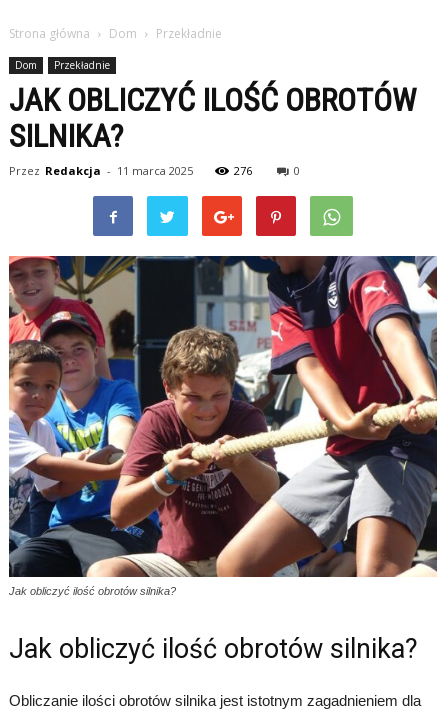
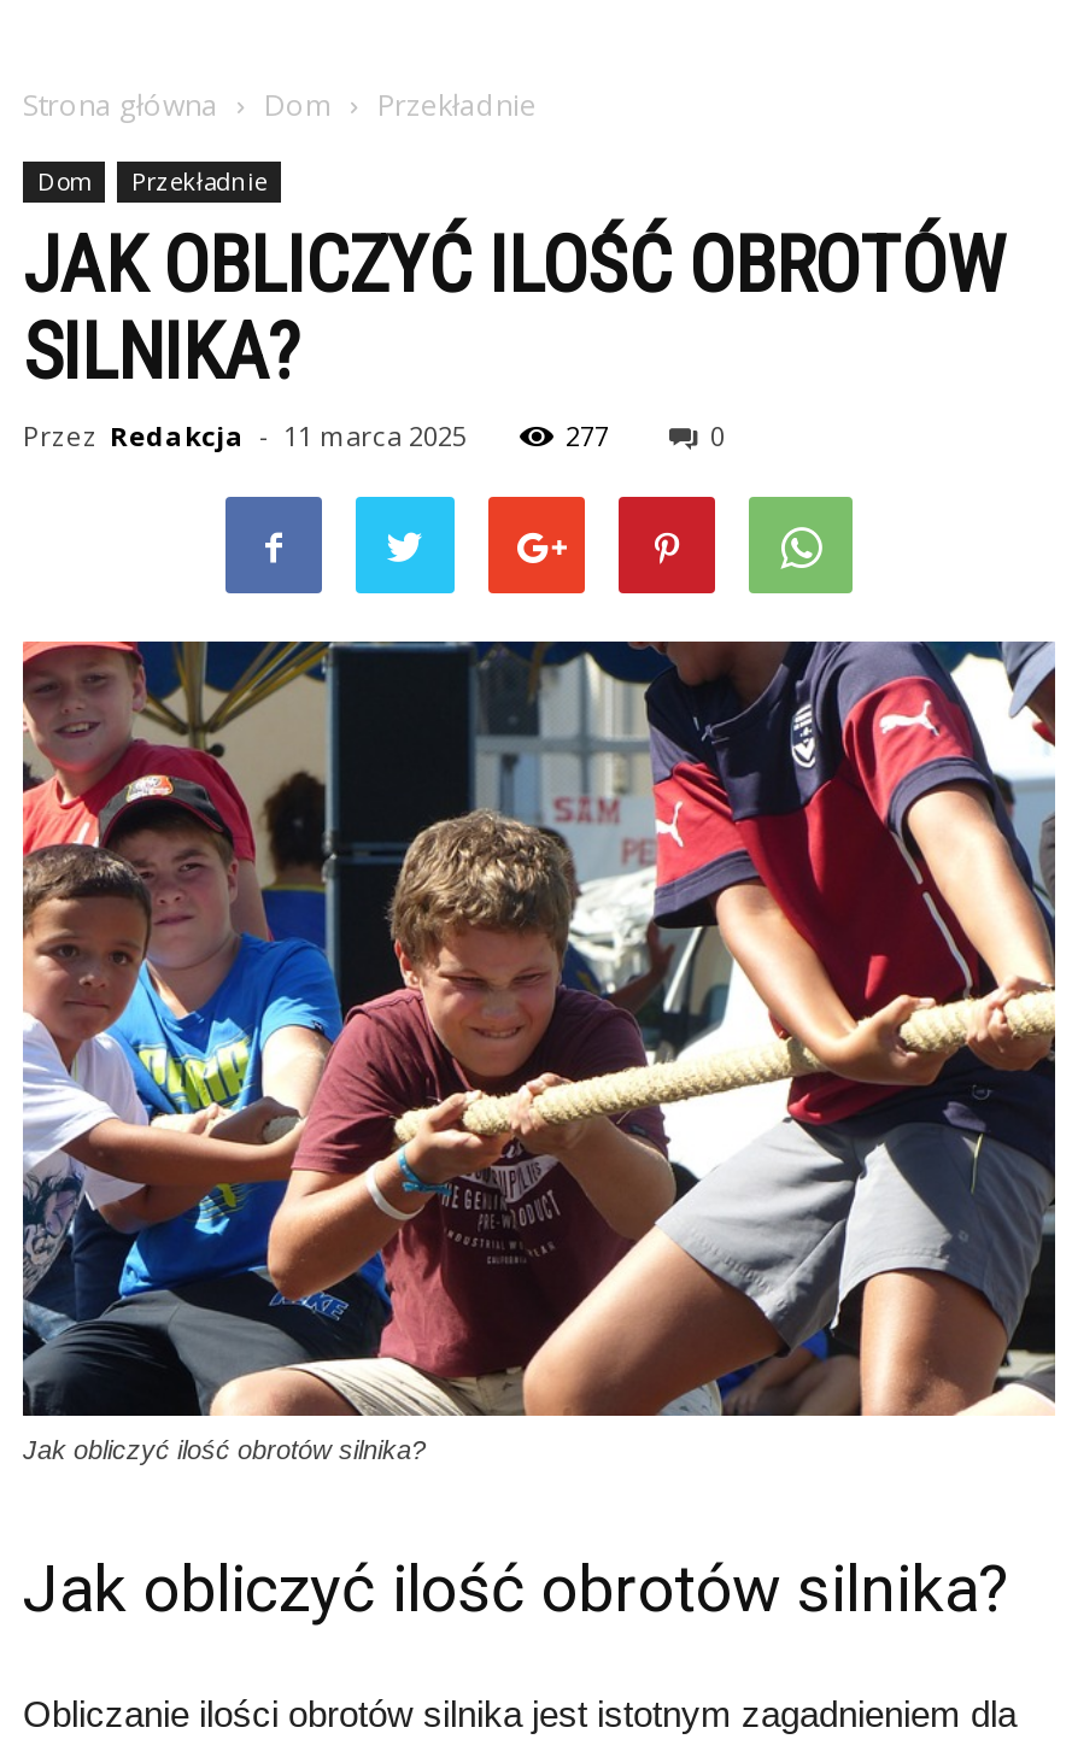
- 276
+ 277
